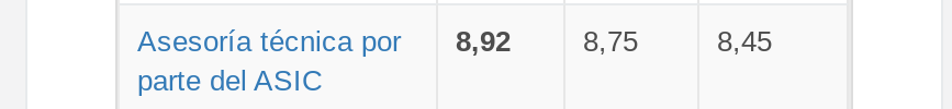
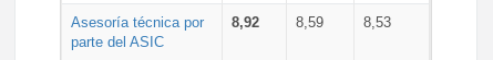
- 8,75
- 8,45
+ 8,59
+ 8,53
